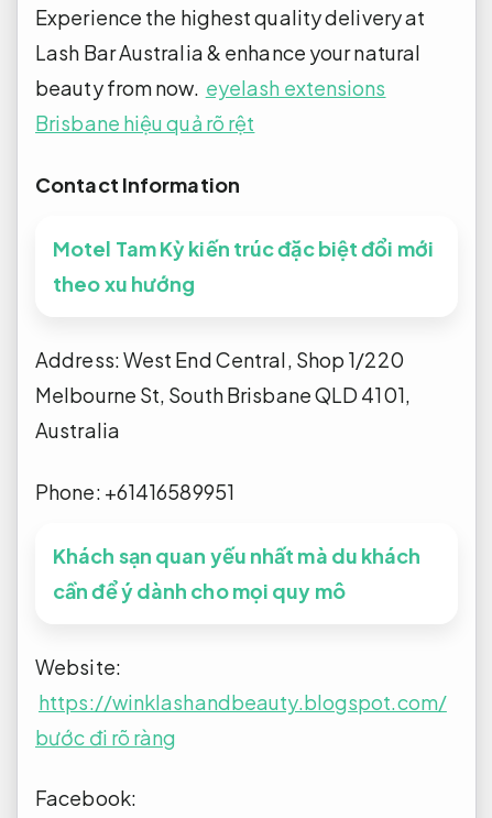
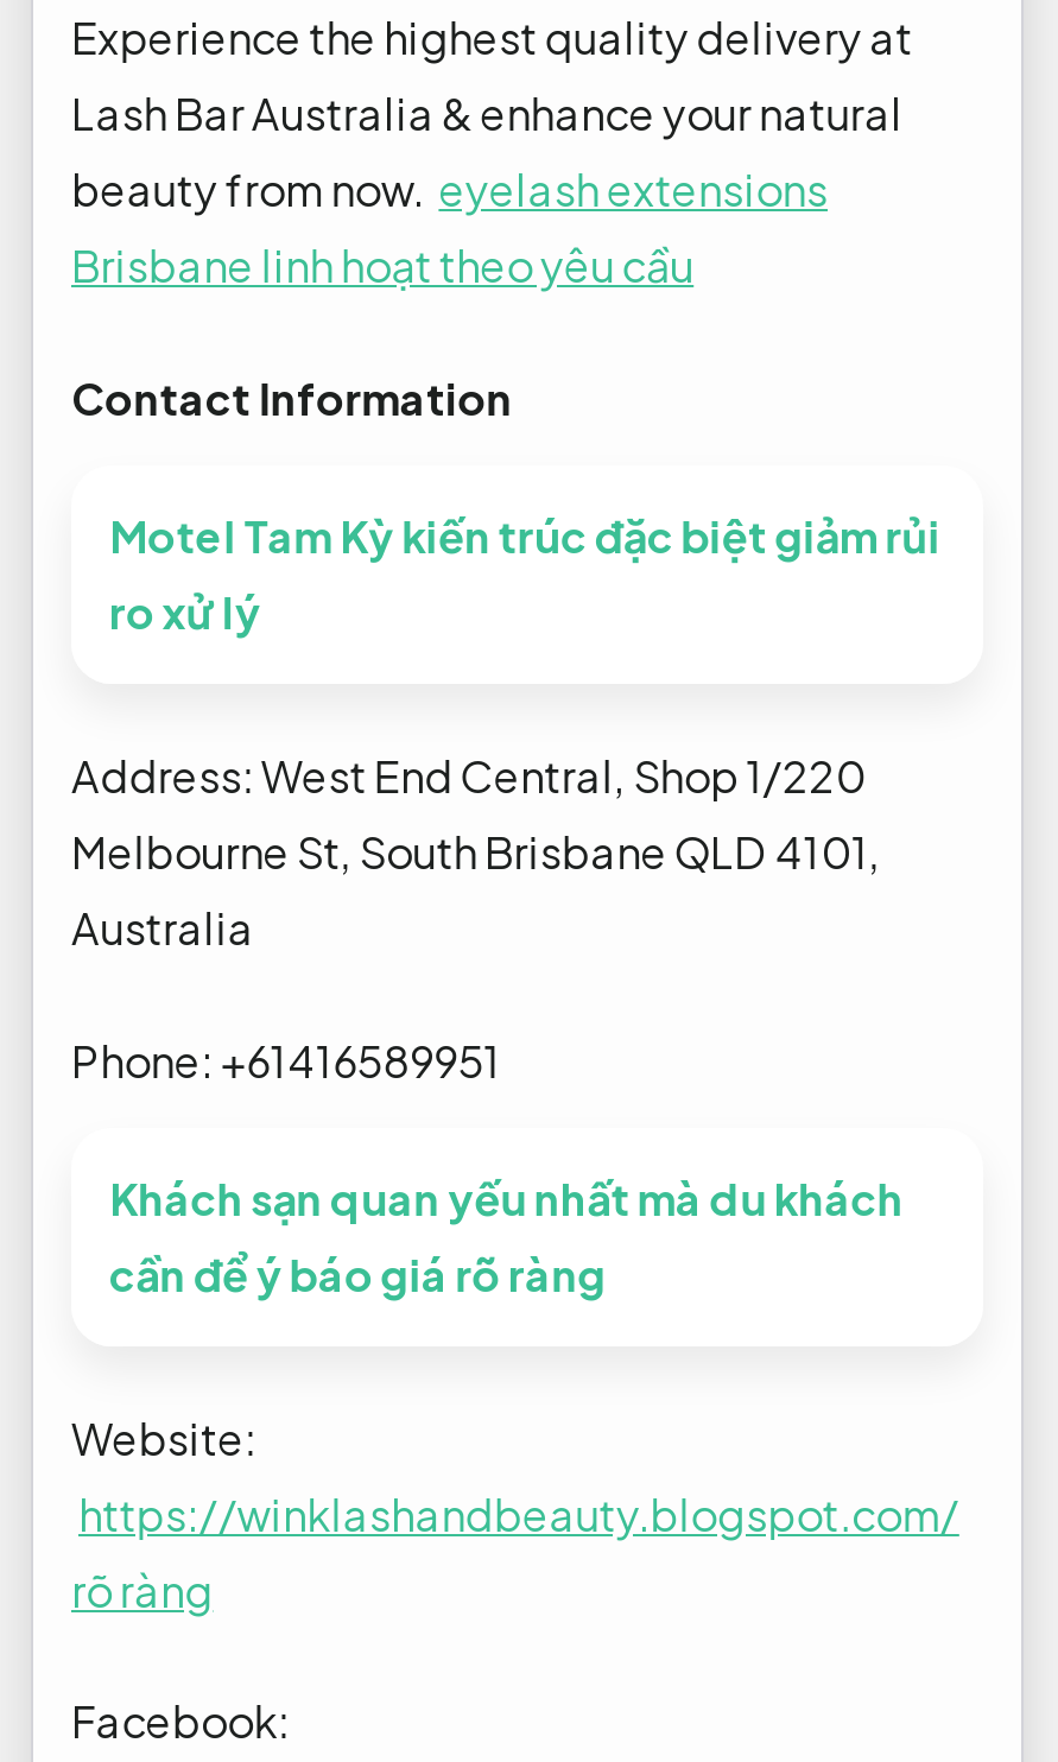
- Brisbane hiệu quả rõ rệt
+ Brisbane linh hoạt theo yêu cầu

- Motel Tam Kỳ kiến trúc đặc biệt đổi mới
- theo xu hướng
+ Motel Tam Kỳ kiến trúc đặc biệt giảm rủi
+ ro xử lý

- cần để ý dành cho mọi quy mô
+ cần để ý báo giá rõ ràng

- bước đi rõ ràng
+ rõ ràng
